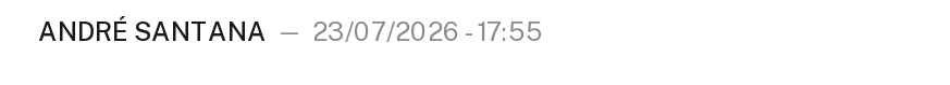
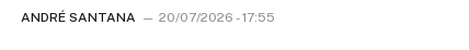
- ANDRÉ SANTANA 23/07/2026 - 17:55
+ ANDRÉ SANTANA 20/07/2026 - 17:55
